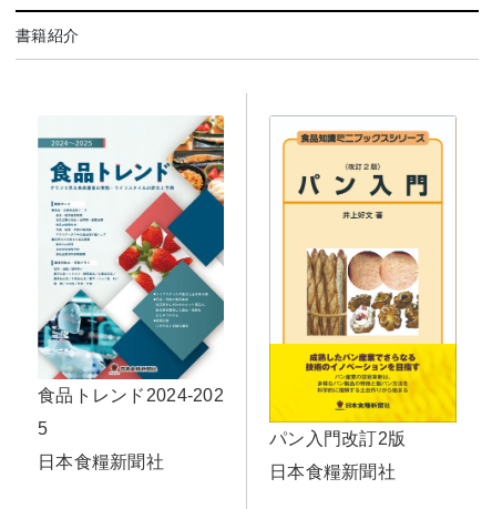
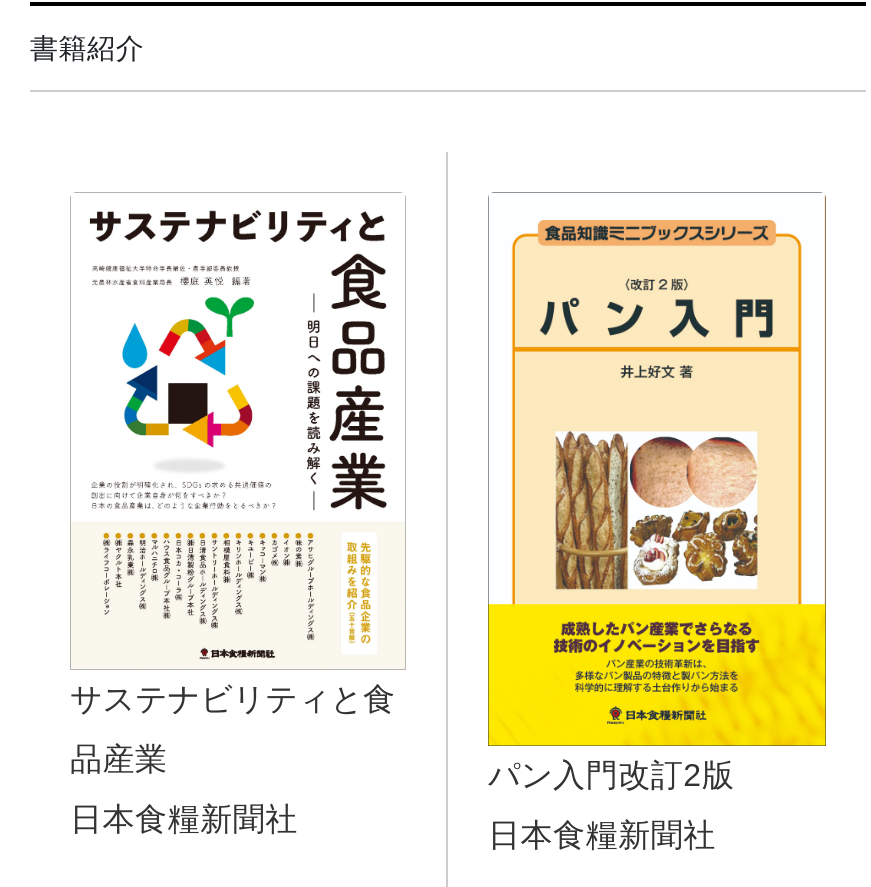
- [image]
- 食品トレンド2024-202
+ [image]
+ サステナビリティと食

- 5
+ 品産業
